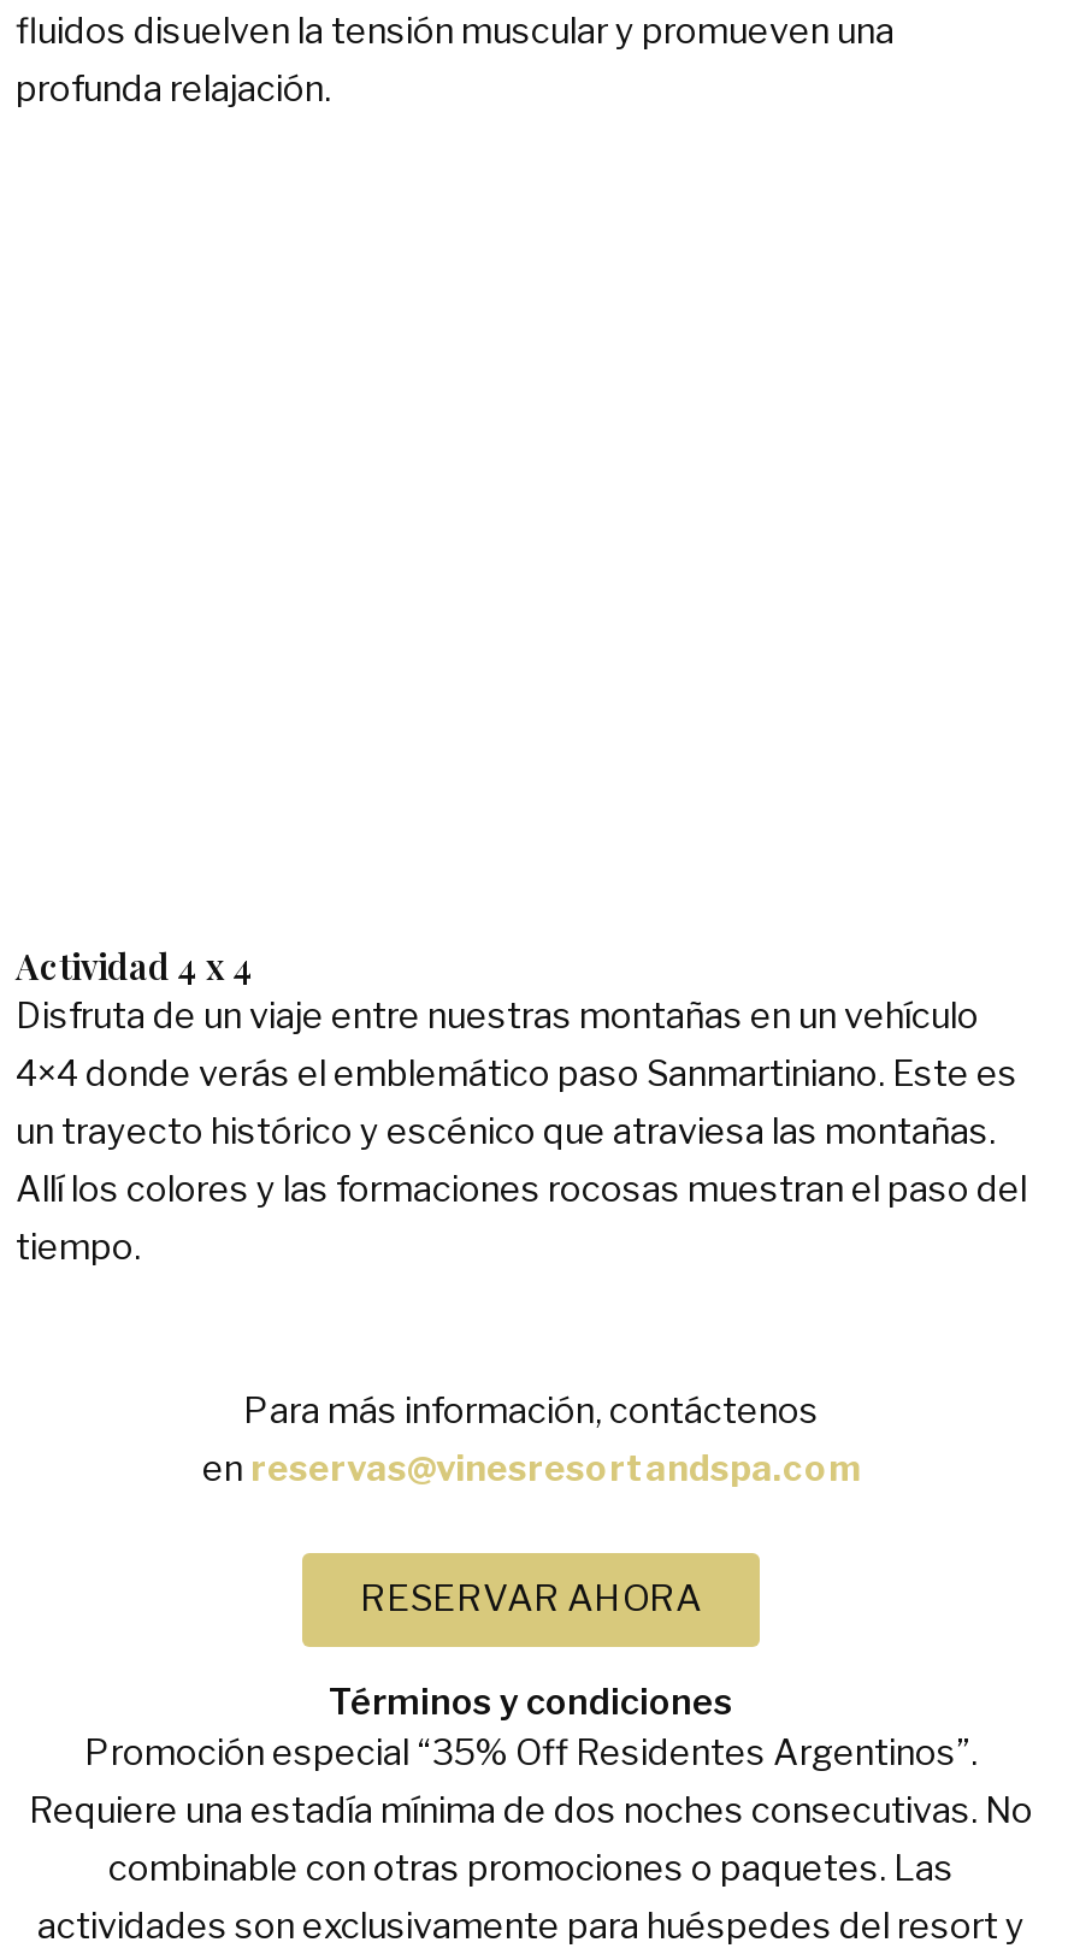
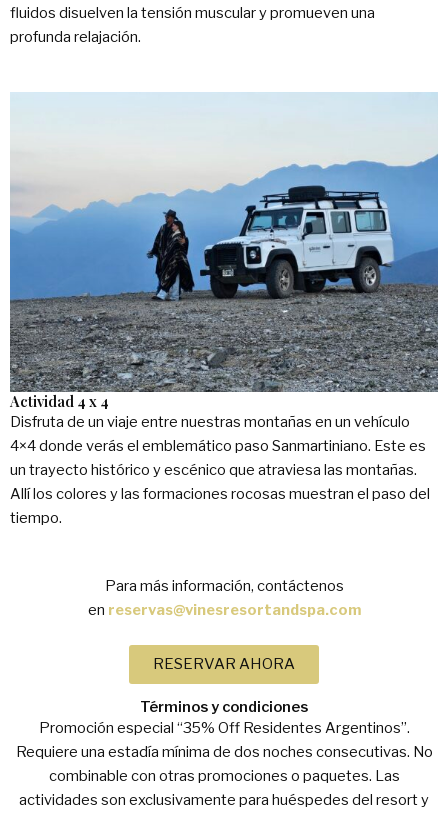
+ [image]
